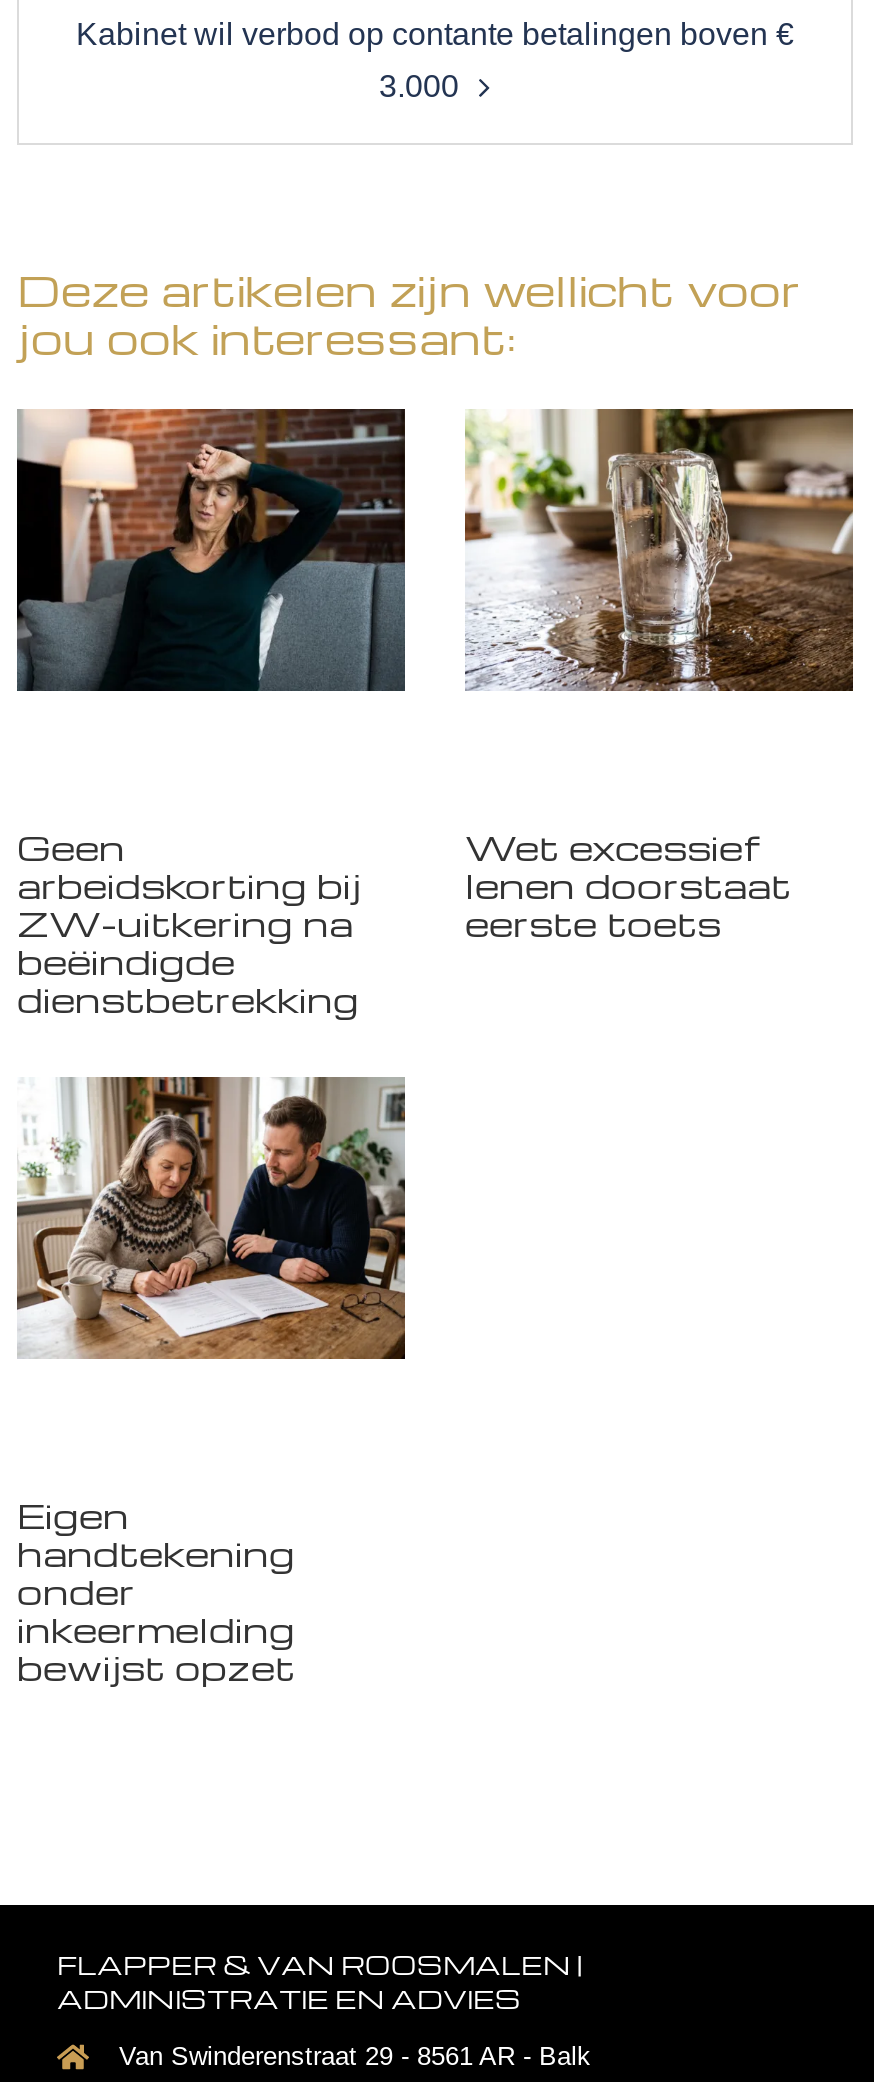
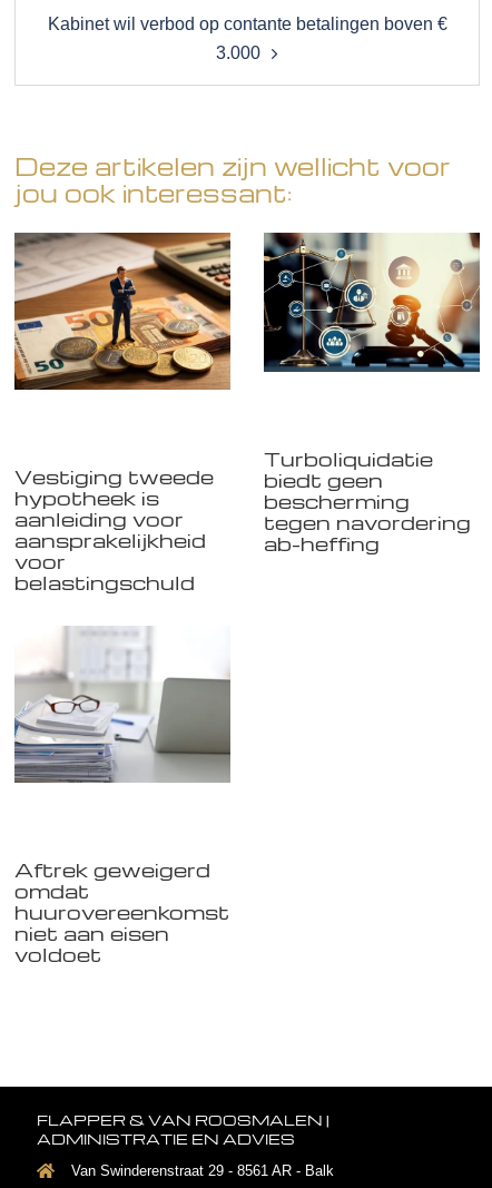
- [image]
+ [image]

- [image]
+ [image]

- Geen
- arbeidskorting bij
- ZW-uitkering na
- beëindigde
- dienstbetrekking
+ Vestiging tweede
+ hypotheek is
+ aanleiding voor
+ aansprakelijkheid
+ voor
+ belastingschuld

- Wet excessief
- lenen doorstaat
- eerste toets
+ Turboliquidatie
+ biedt geen
+ bescherming
+ tegen navordering
+ ab-heffing

- [image]
+ [image]

- Eigen
- handtekening
- onder
- inkeermelding
- bewijst opzet
+ Aftrek geweigerd
+ omdat
+ huurovereenkomst
+ niet aan eisen
+ voldoet
